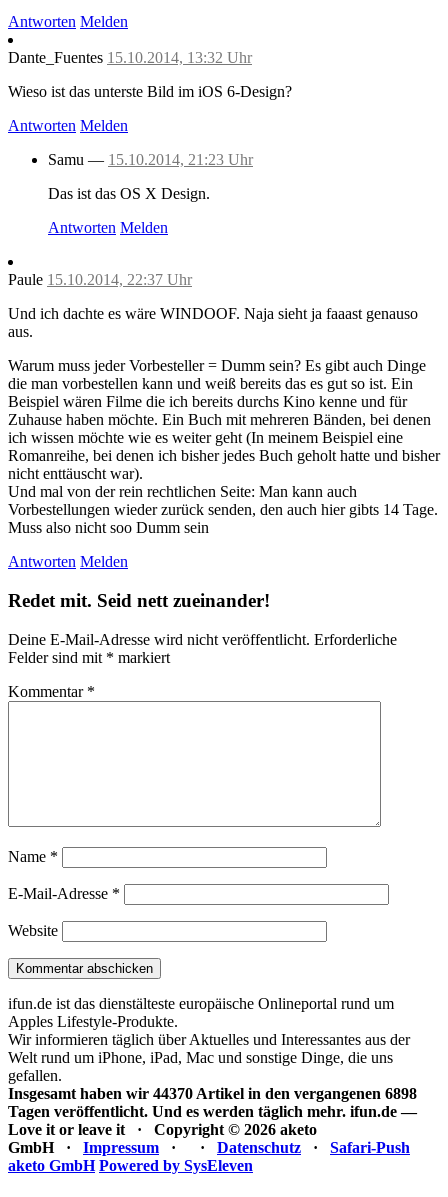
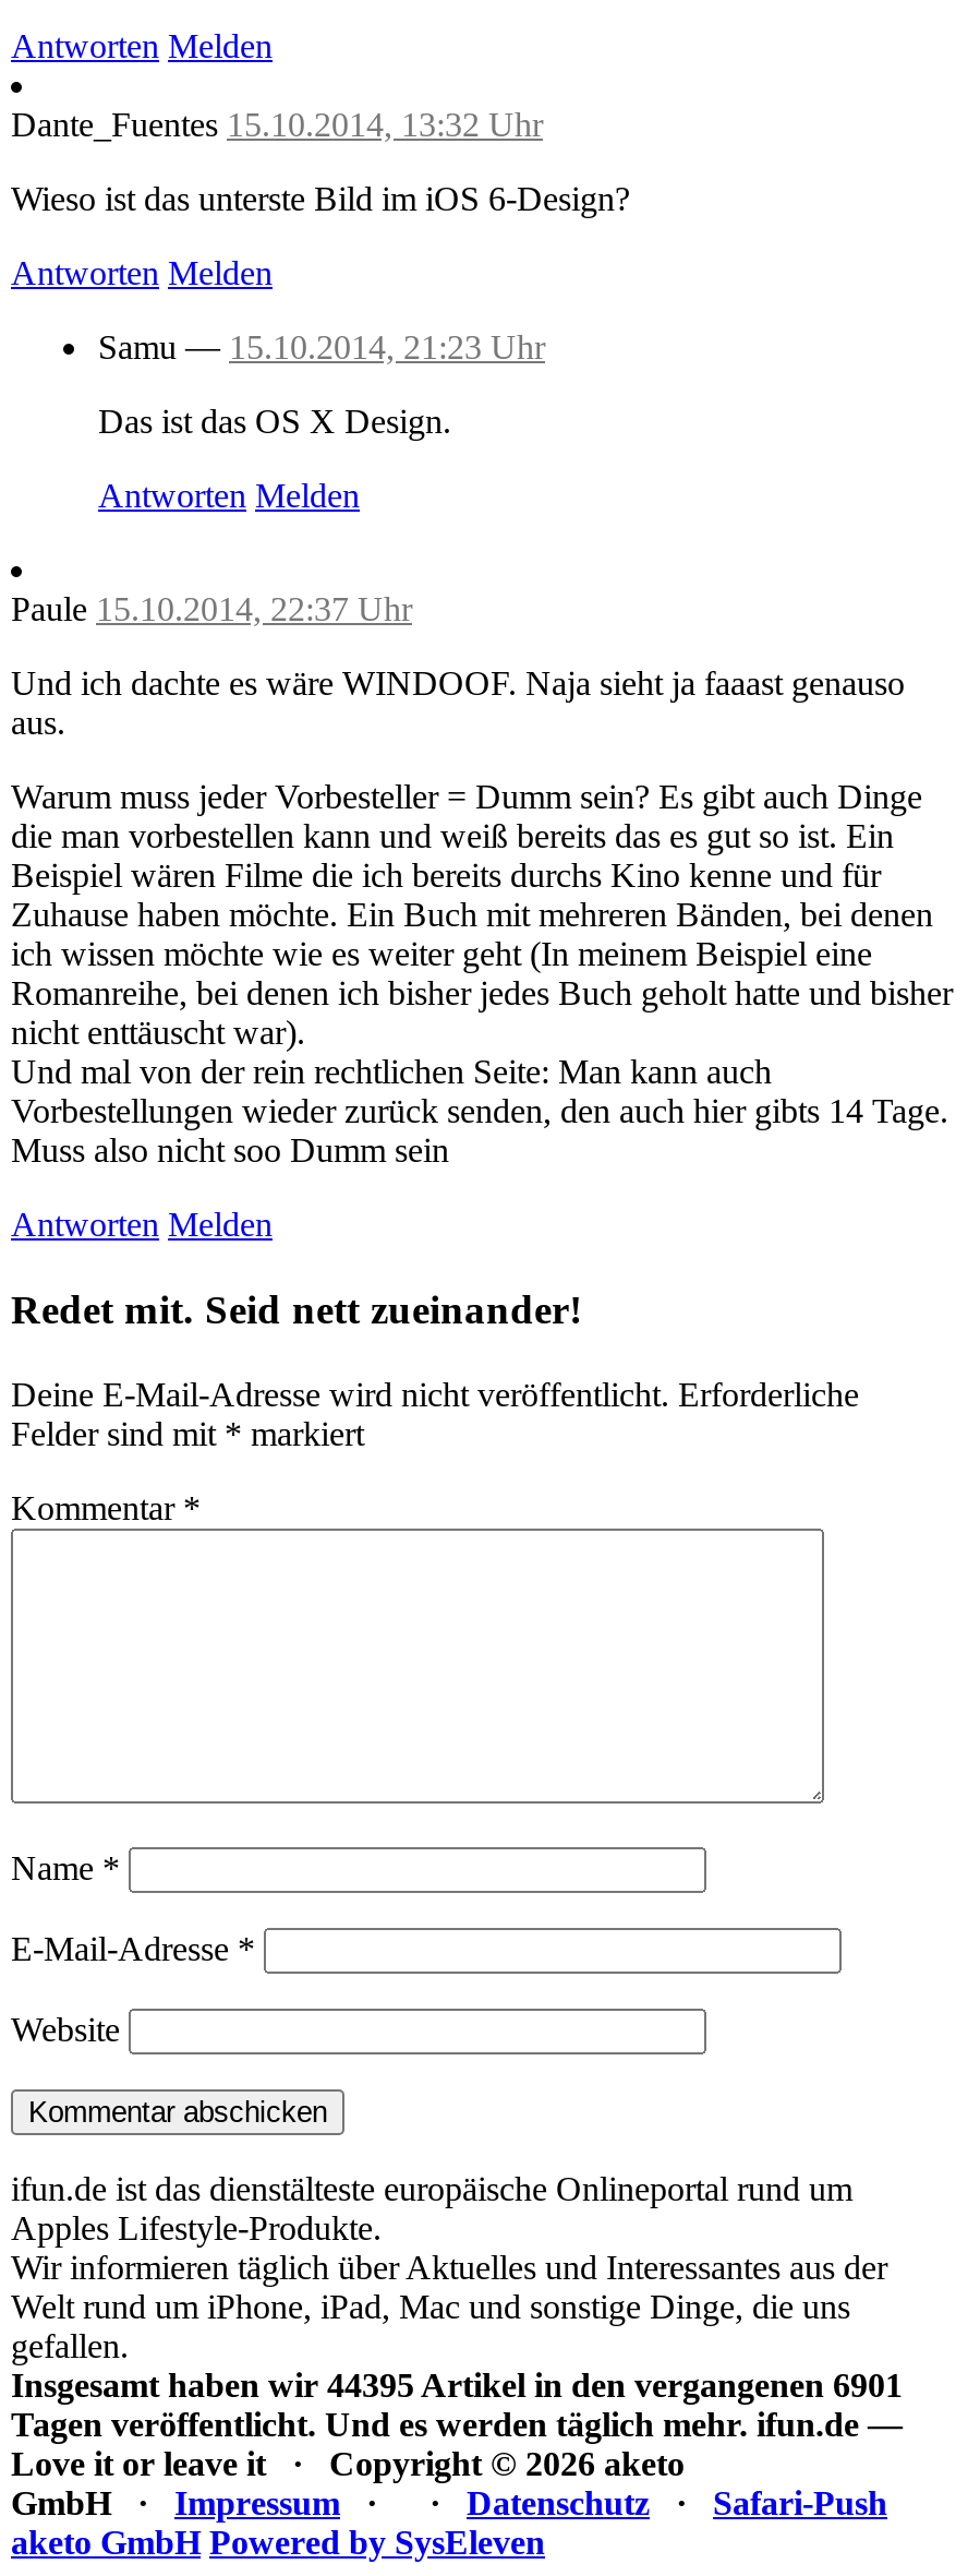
- Insgesamt haben wir 44370 Artikel in den vergangenen 6898
+ Insgesamt haben wir 44395 Artikel in den vergangenen 6901
